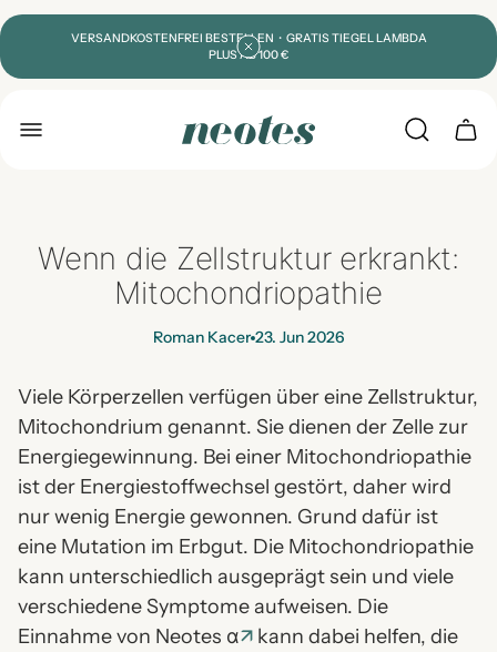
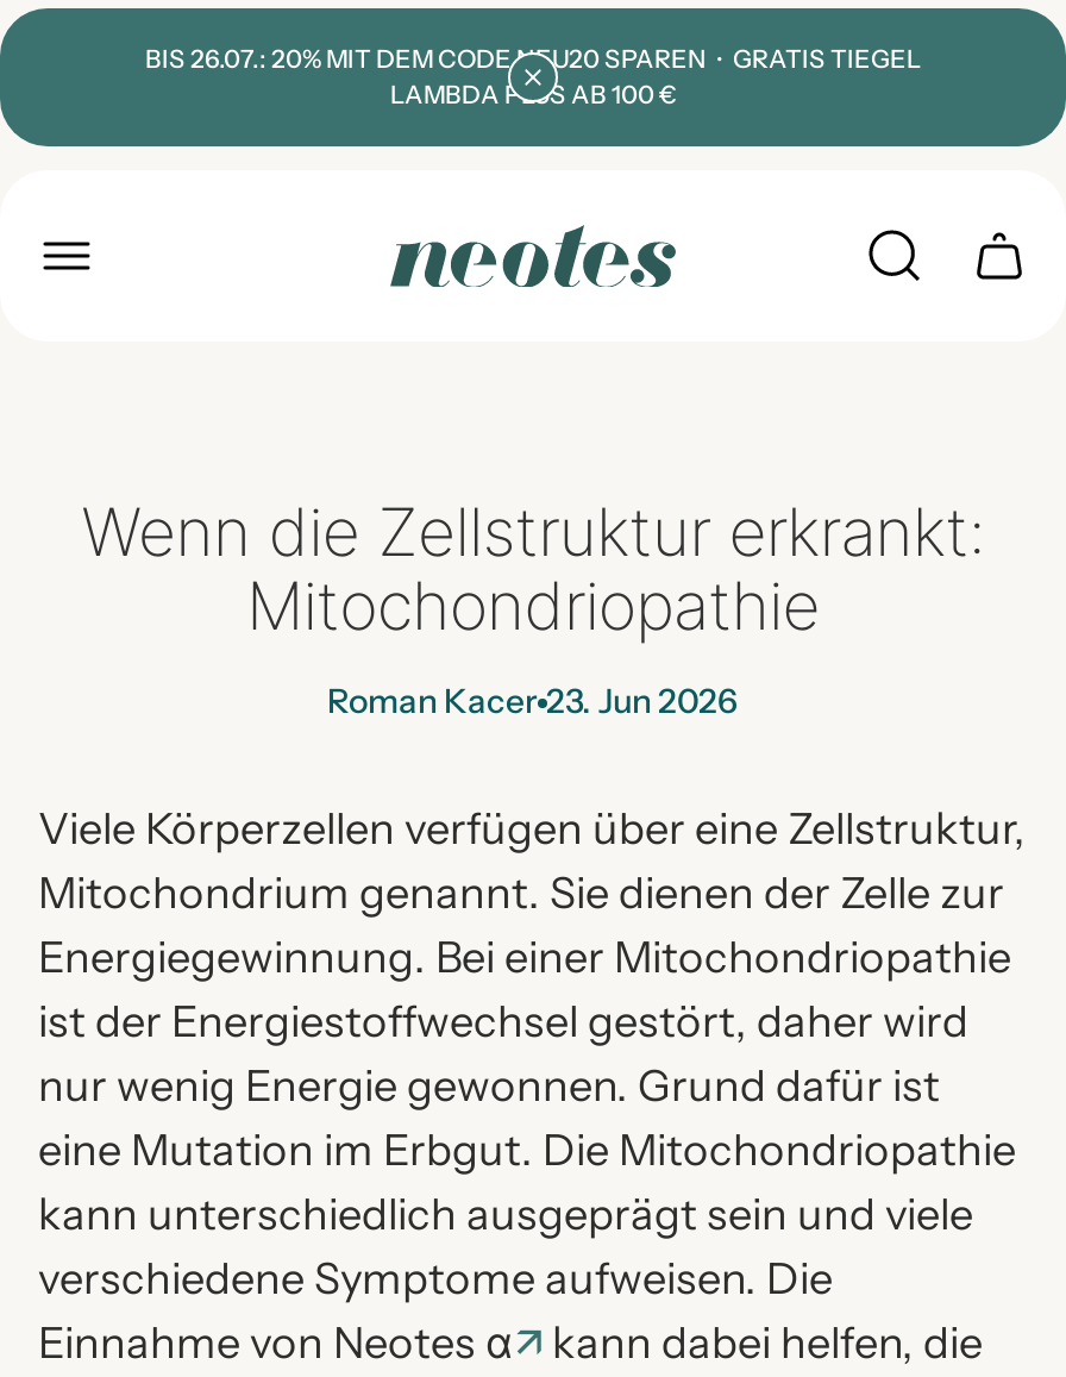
- VERSANDKOSTENFREI BESTELLEN・GRATIS TIEGEL LAMBDA
- PLUS AB 100 €
+ BIS 26.07.: 20% MIT DEM CODE NEU20 SPAREN・GRATIS TIEGEL
+ LAMBDA PLUS AB 100 €
